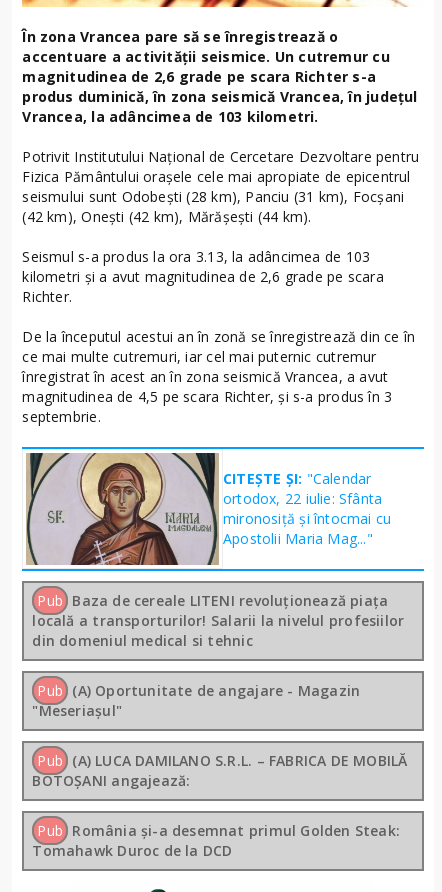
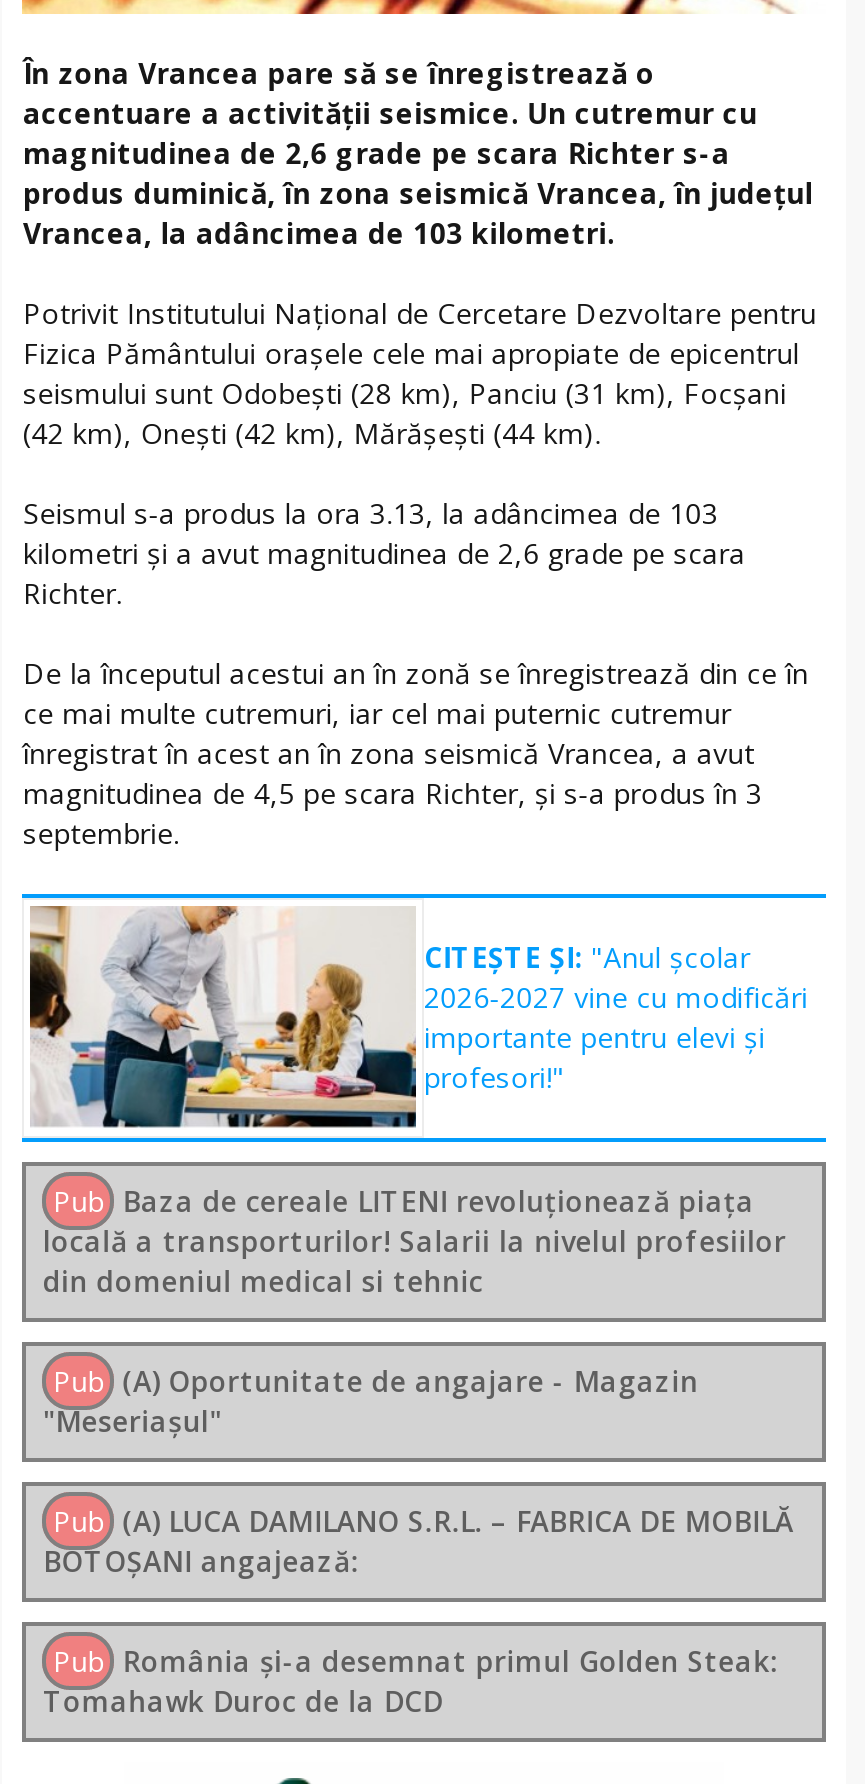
- [image]
- CITEȘTE ȘI: "Calendar
- ortodox, 22 iulie: Sfânta
- mironosiţă şi întocmai cu
- Apostolii Maria Mag..."
+ [image]
+ CITEȘTE ȘI: "Anul școlar
+ 2026-2027 vine cu modificări
+ importante pentru elevi și
+ profesori!"
